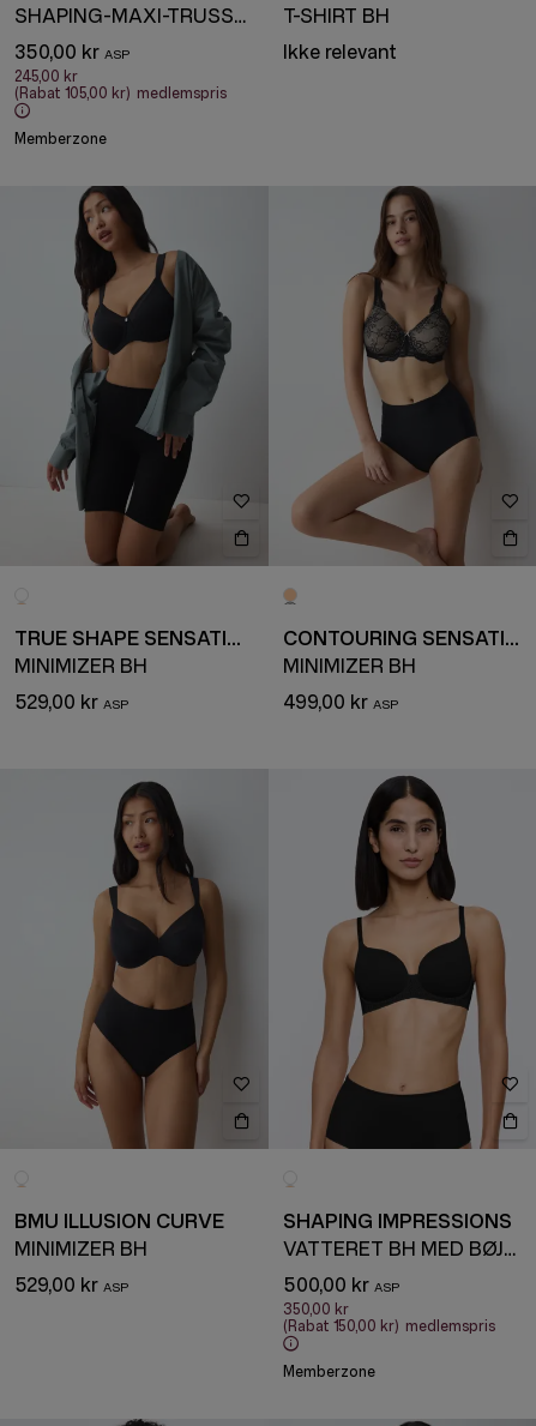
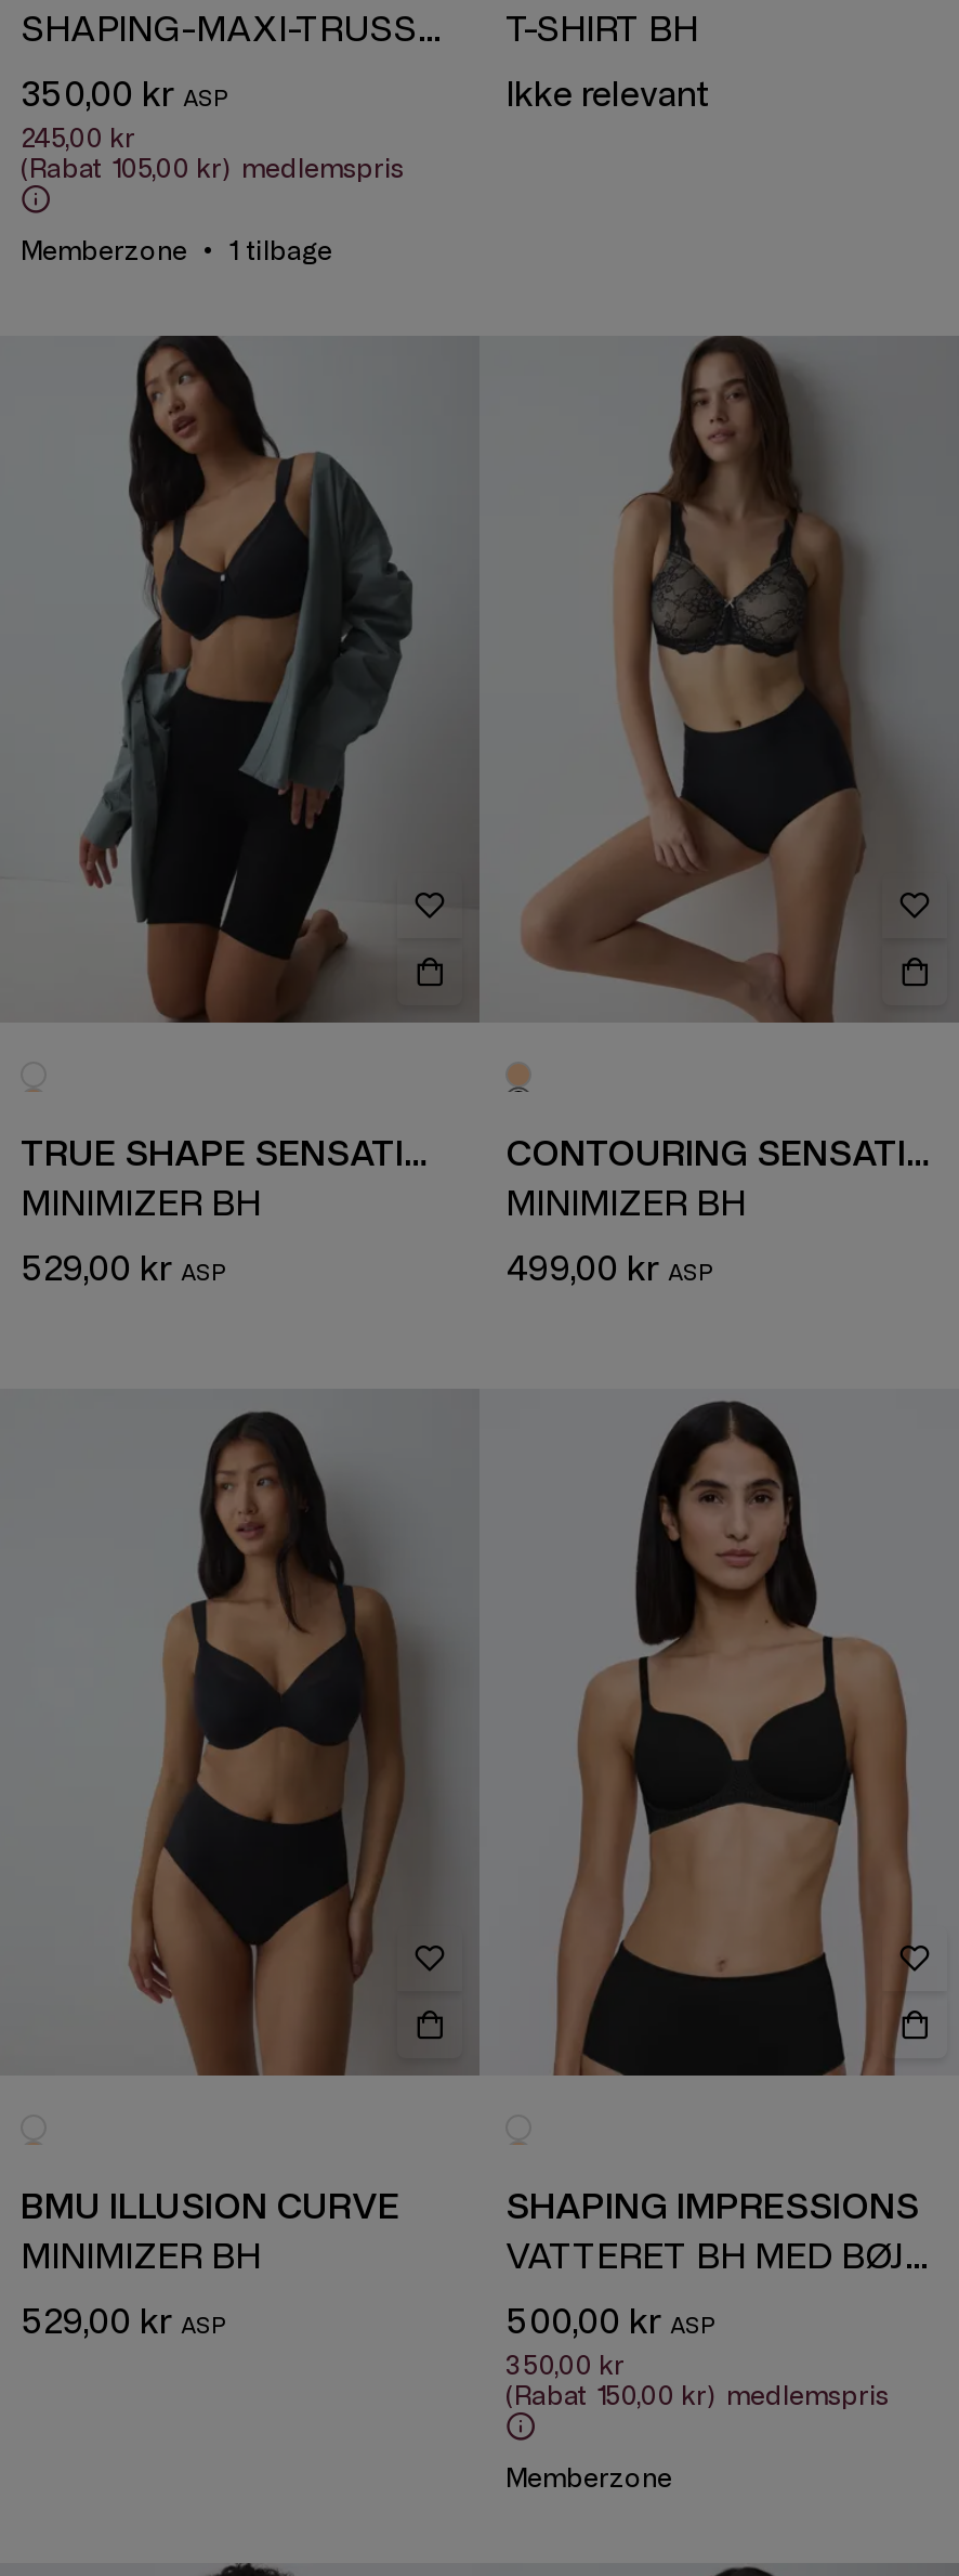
+ 1 tilbage
